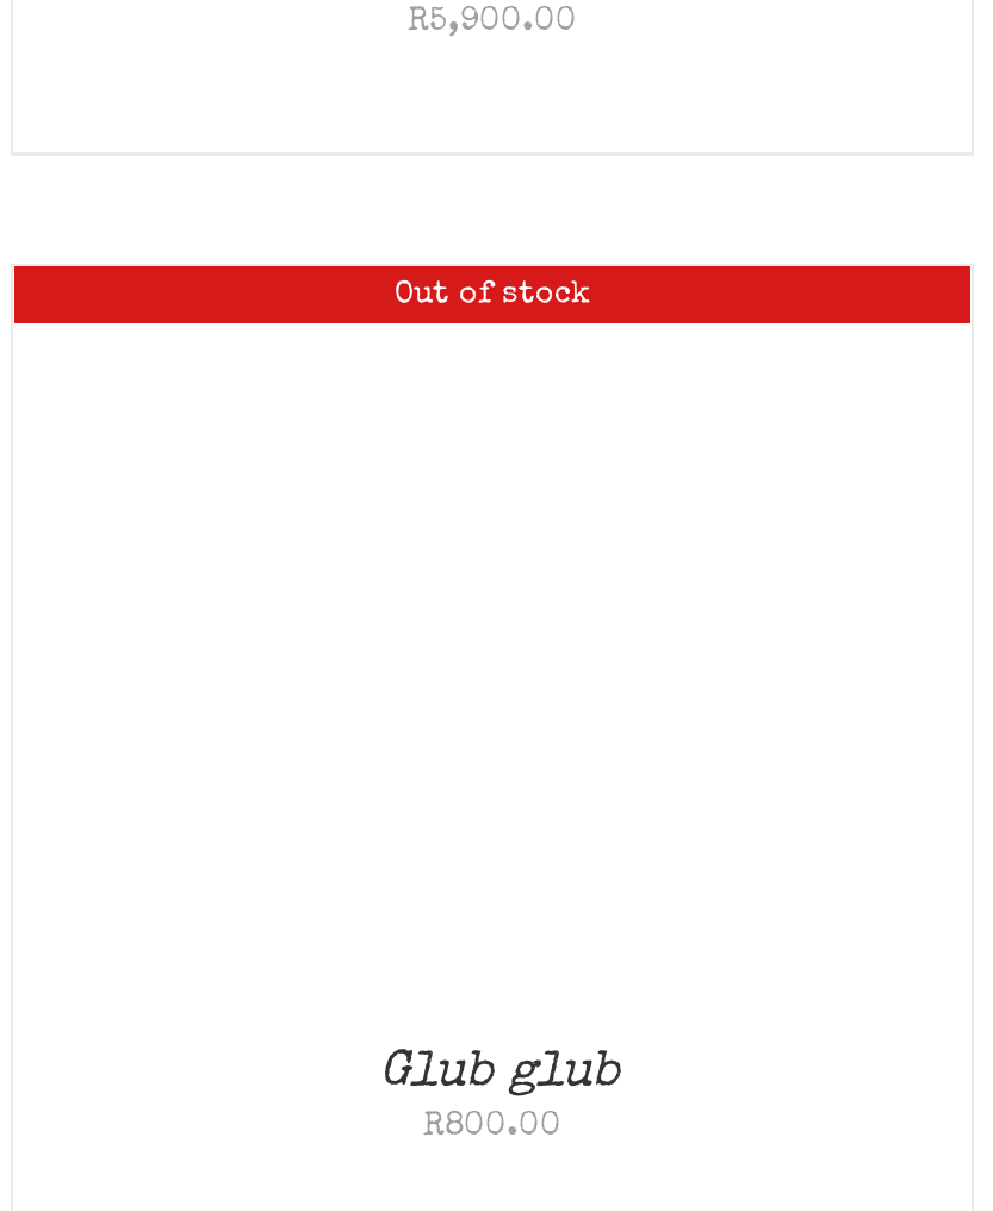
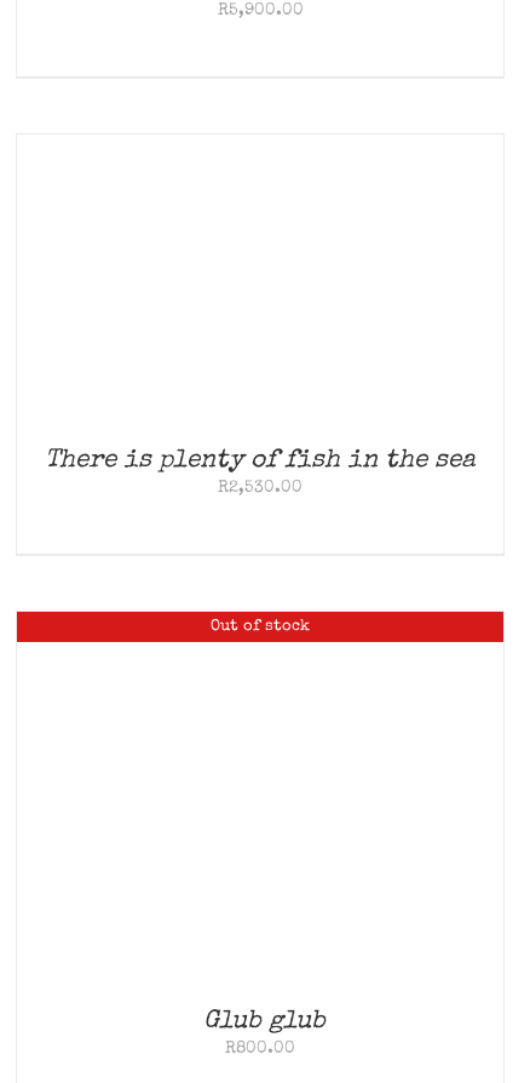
+ There is plenty of fish in the sea
+ R2,530.00
